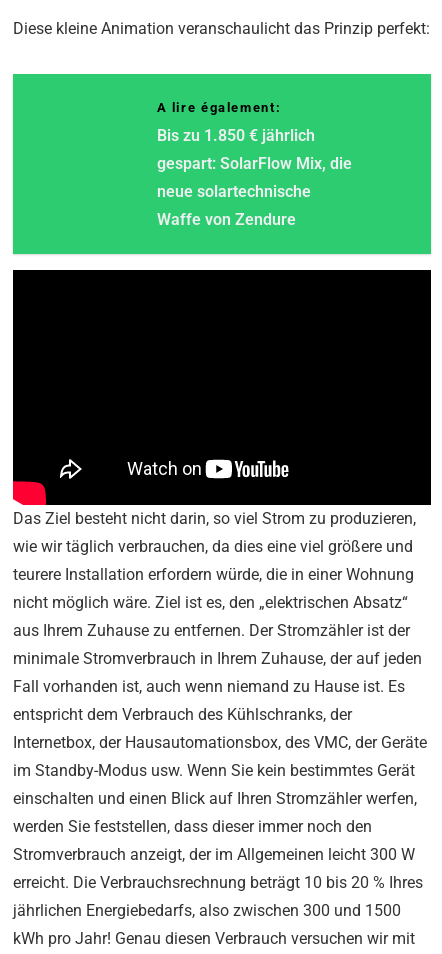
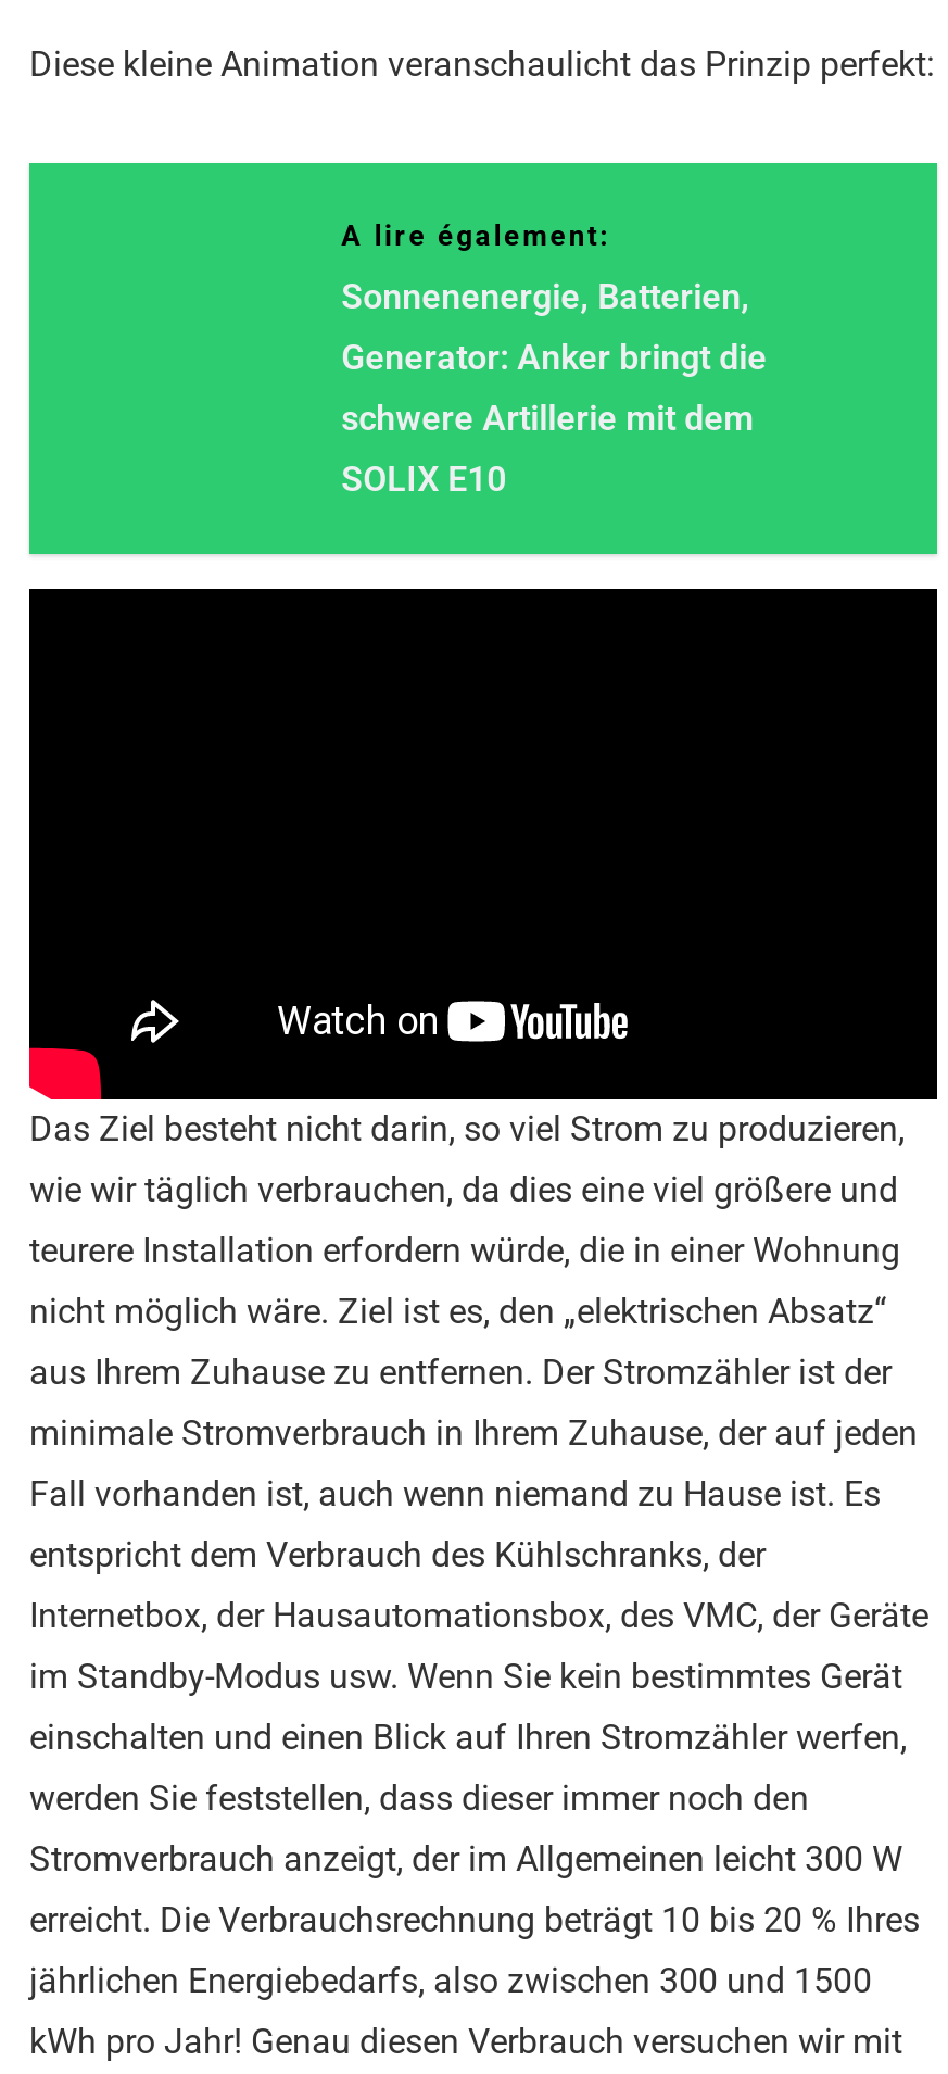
- Bis zu 1.850 € jährlich
+ Sonnenenergie, Batterien,

- gespart: SolarFlow Mix, die
+ Generator: Anker bringt die

- neue solartechnische
+ schwere Artillerie mit dem

- Waffe von Zendure
+ SOLIX E10
